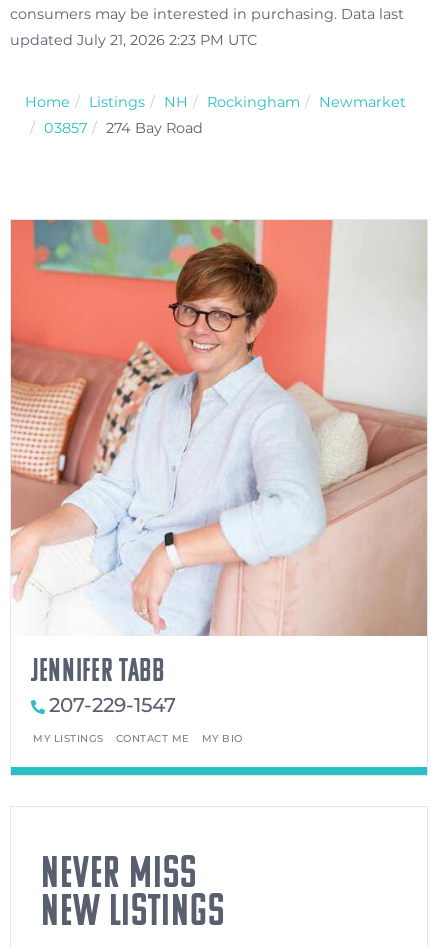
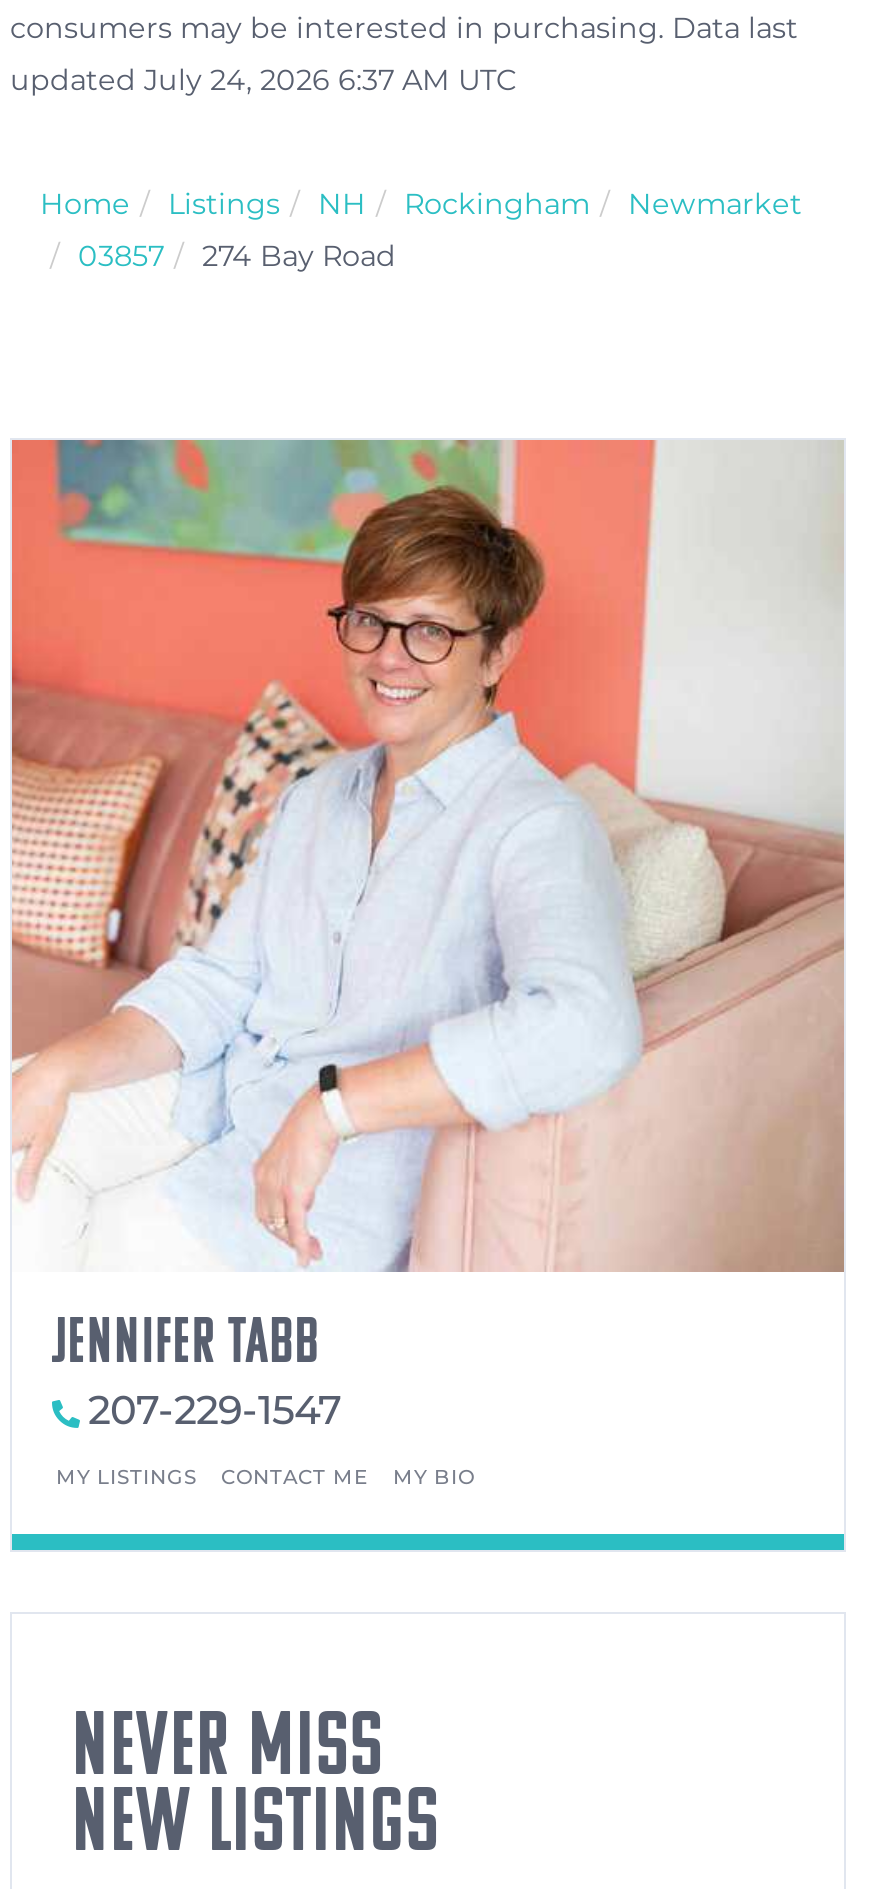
- updated July 21, 2026 2:23 PM UTC
+ updated July 24, 2026 6:37 AM UTC
